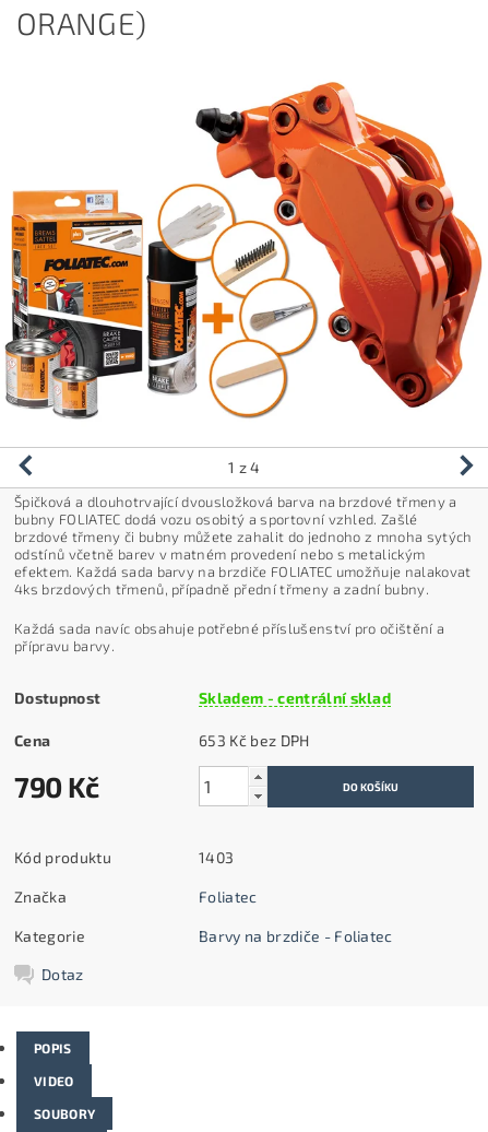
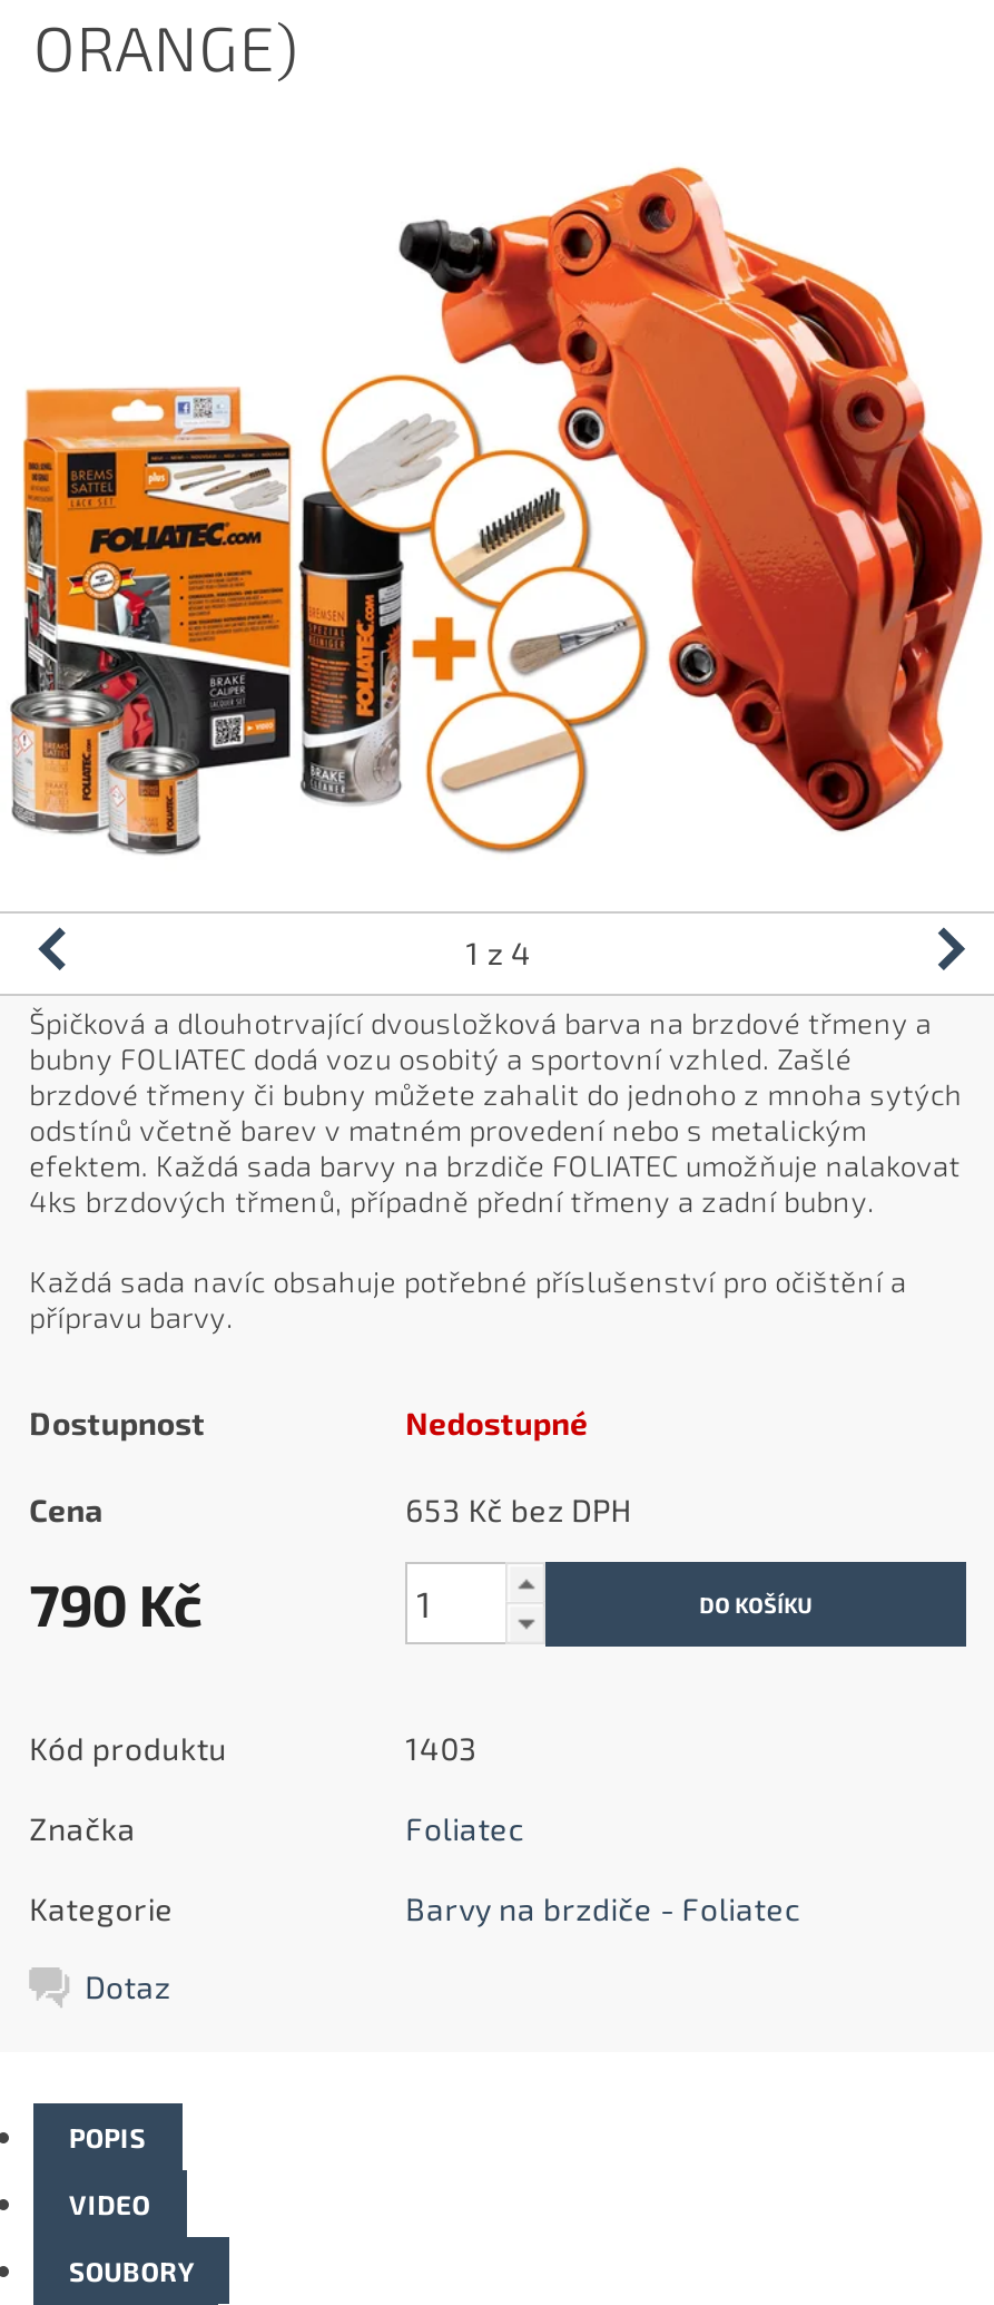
- Skladem - centrální sklad
+ Nedostupné
